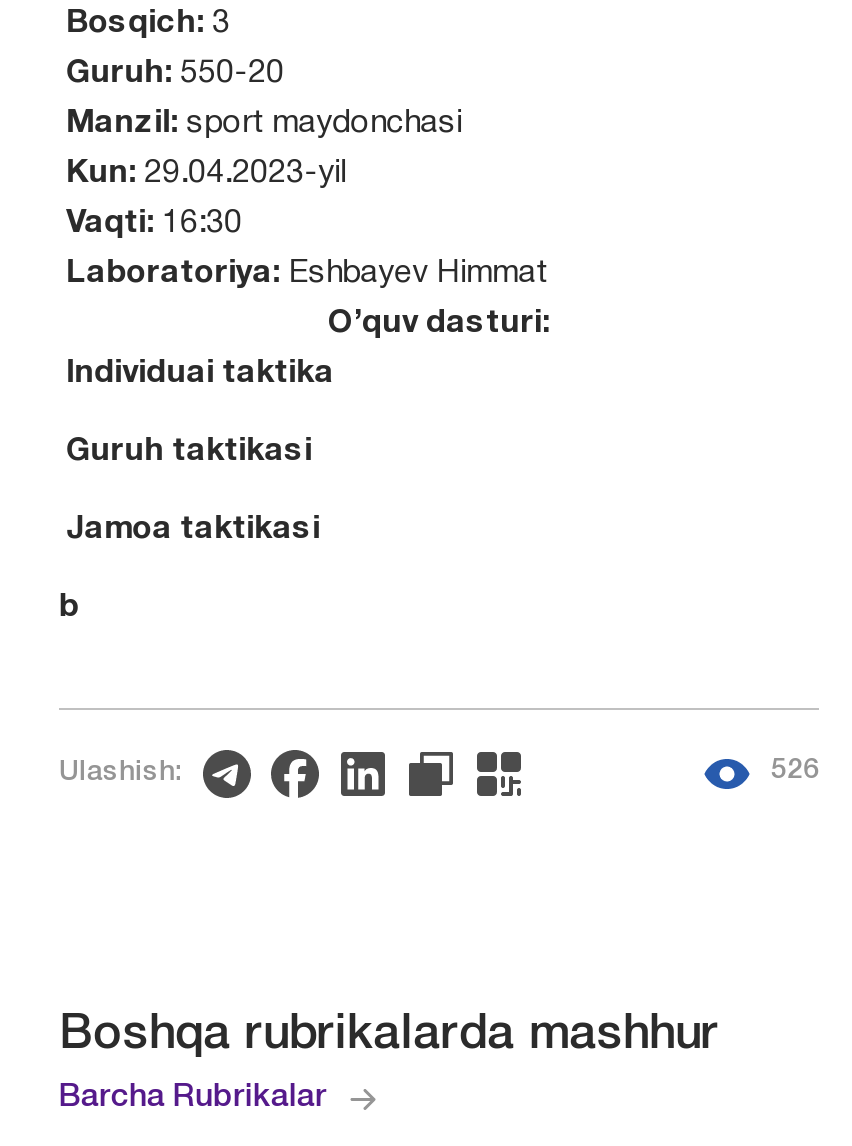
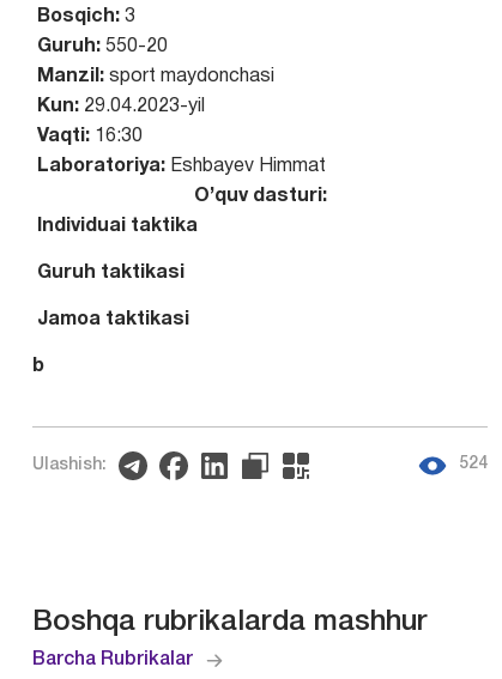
- 526
+ 524
